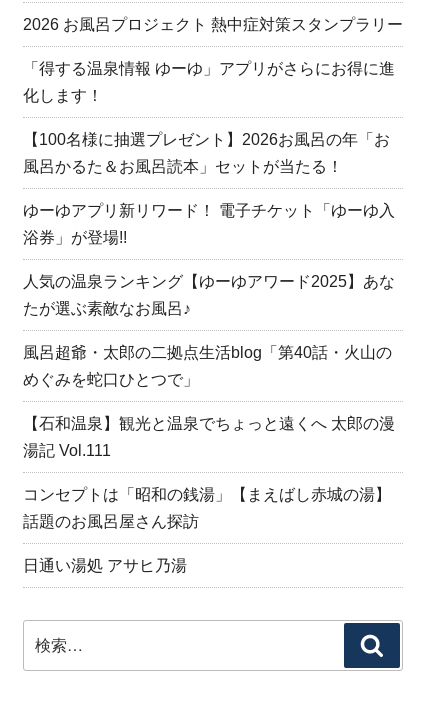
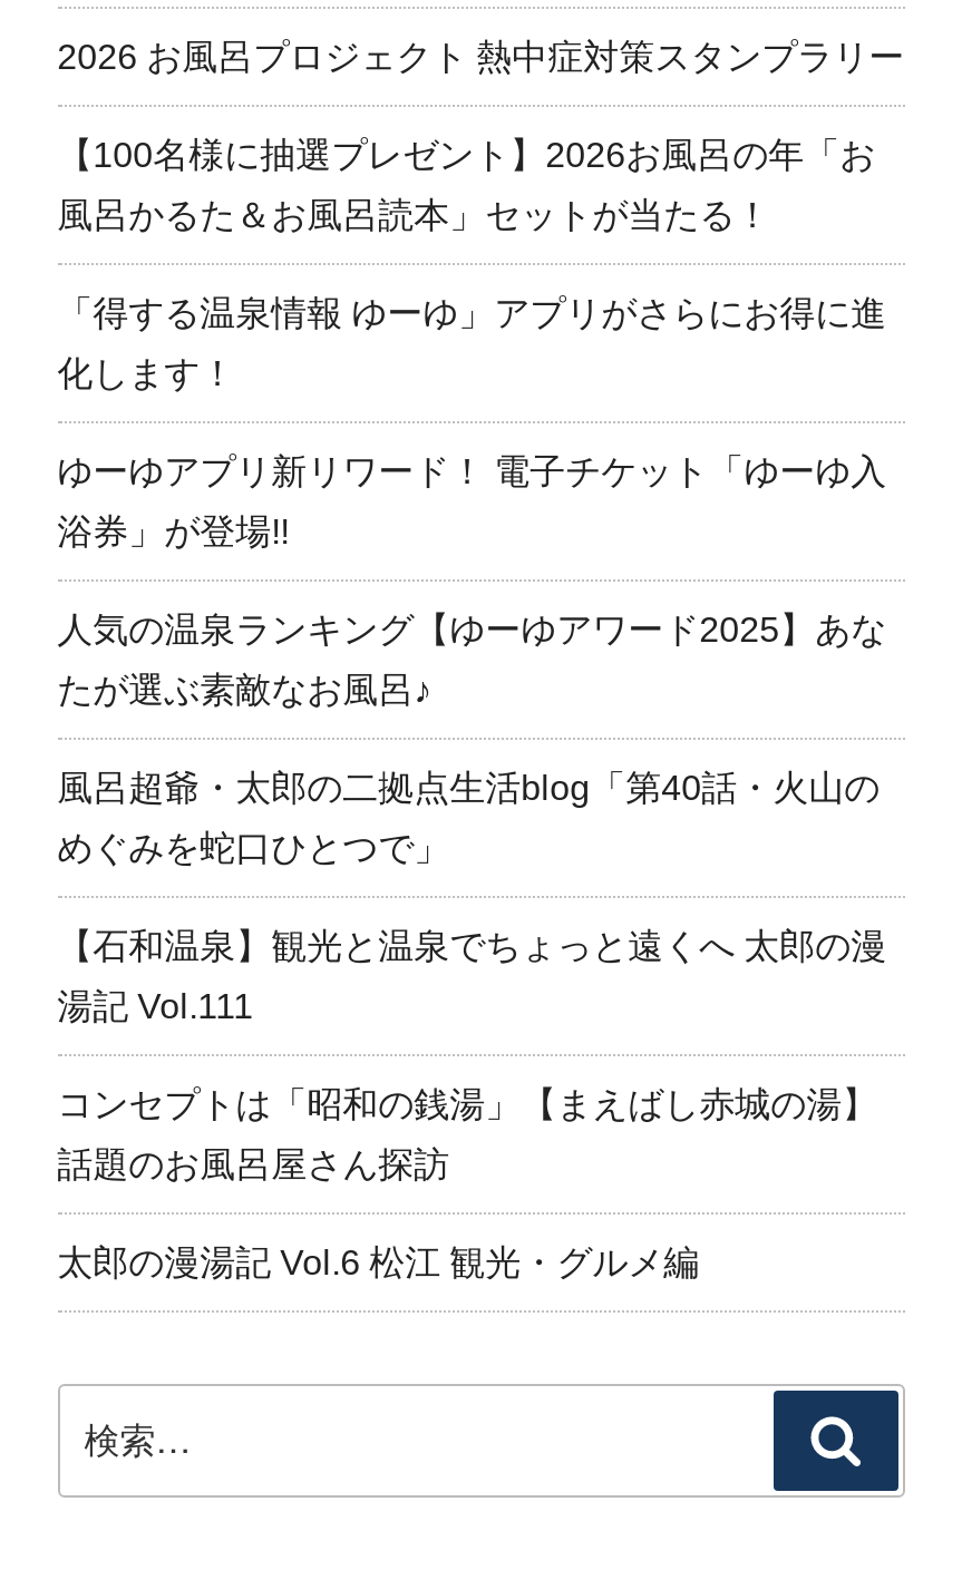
moved down: 「得する温泉情報 ゆーゆ」アプリがさらにお得に進 | 化します！

moved up: 【100名様に抽選プレゼント】2026お風呂の年「お | 風呂かるた＆お風呂読本」セットが当たる！

- 日通い湯処 アサヒ乃湯
+ 太郎の漫湯記 Vol.6 松江 観光・グルメ編
